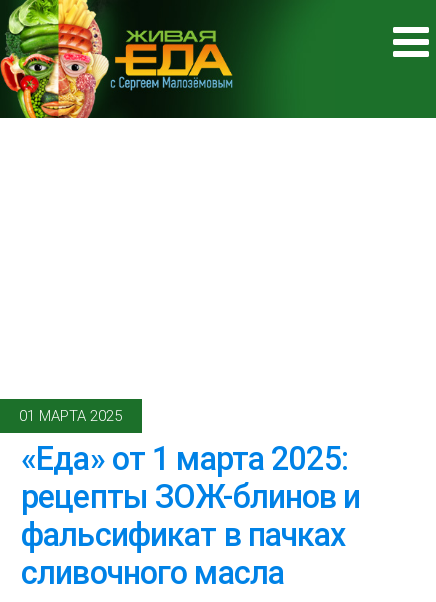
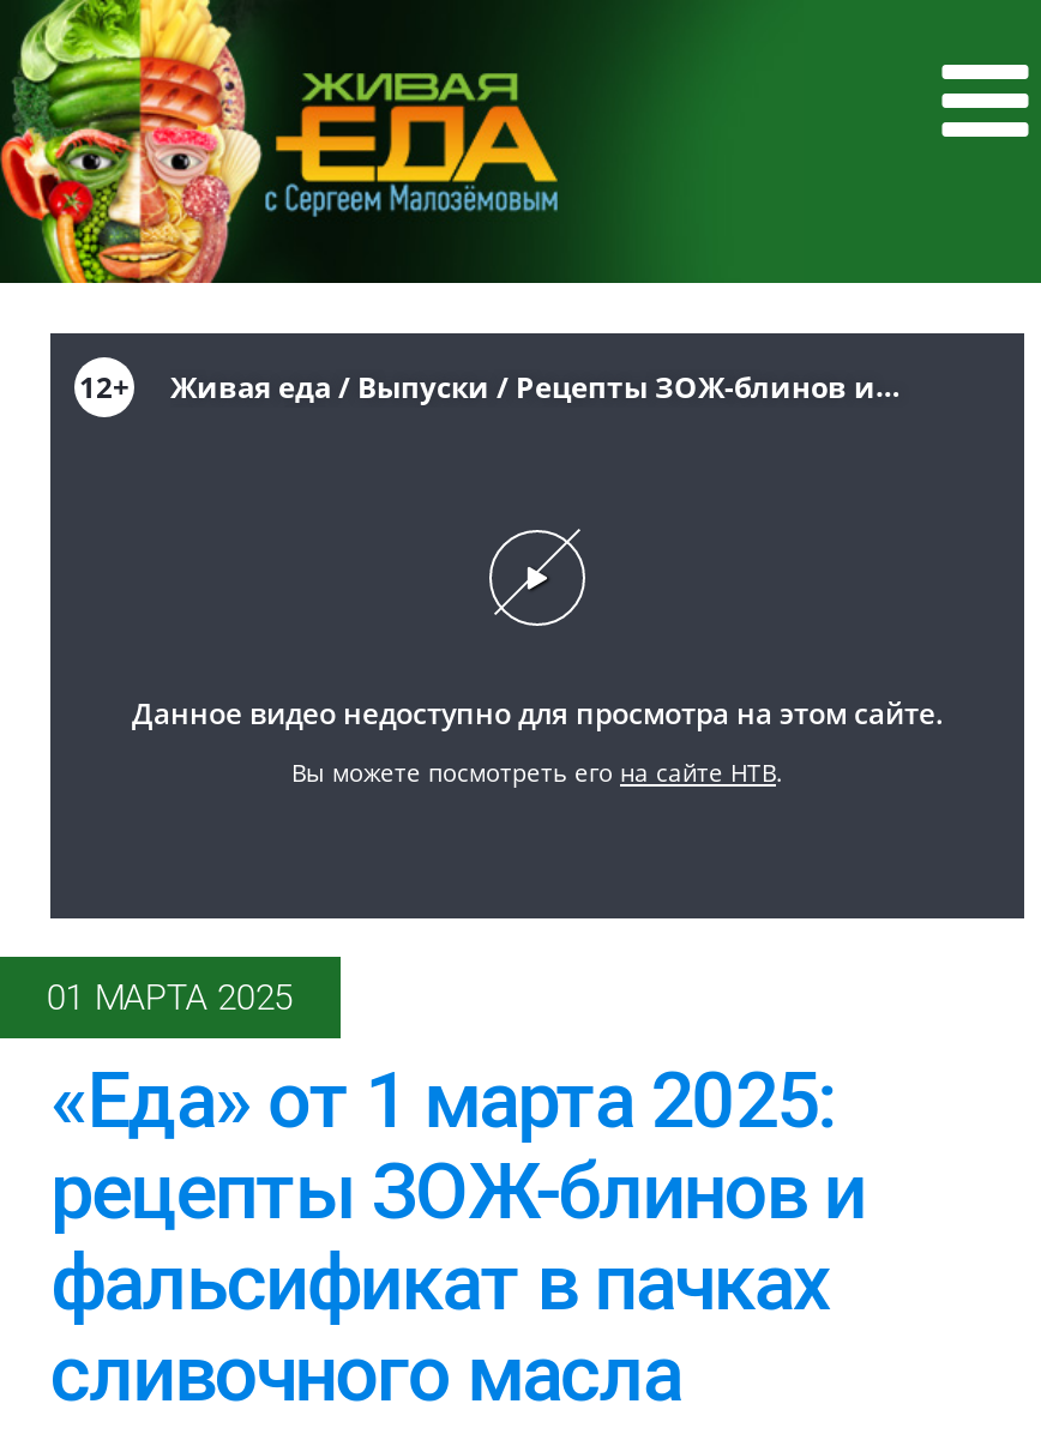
+ [image]
